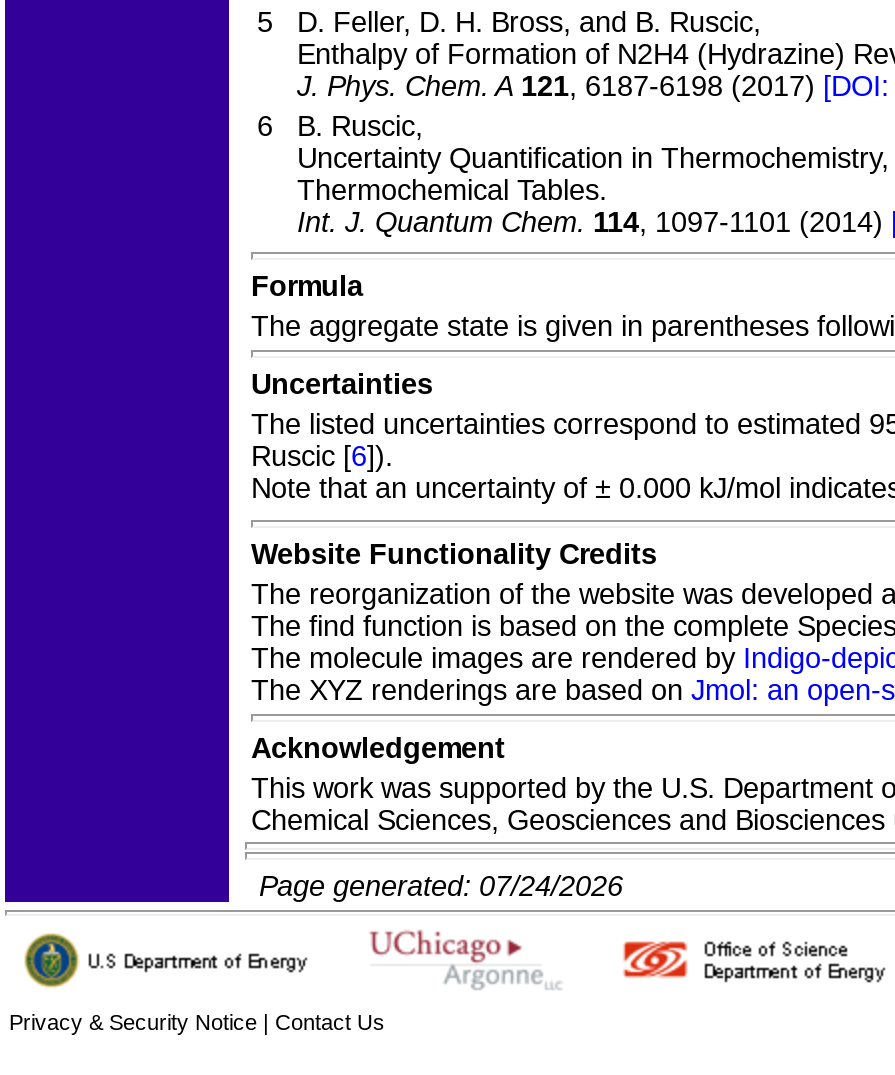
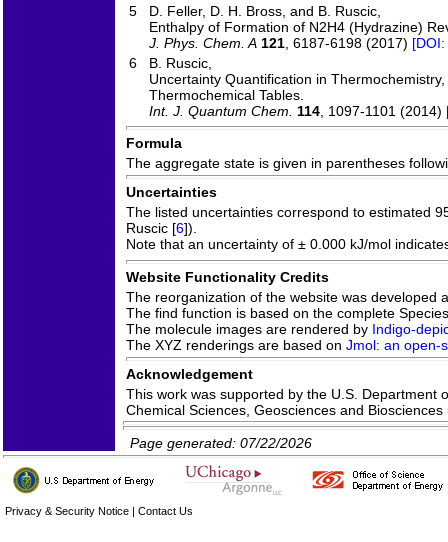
- Page generated: 07/24/2026
+ Page generated: 07/22/2026
